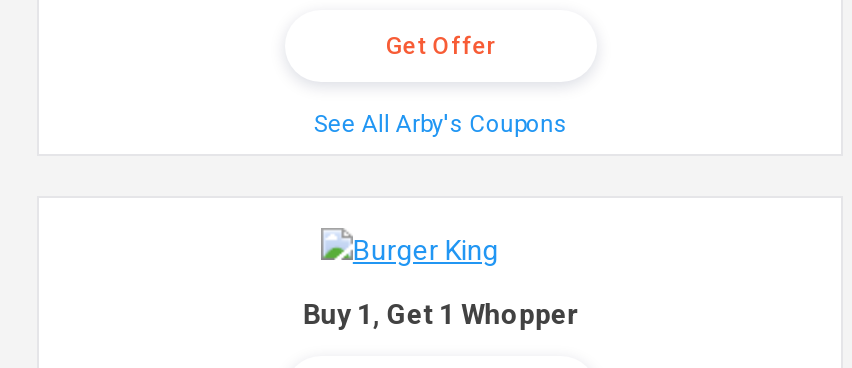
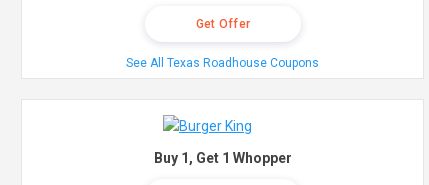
- See All Arby's Coupons
+ See All Texas Roadhouse Coupons
